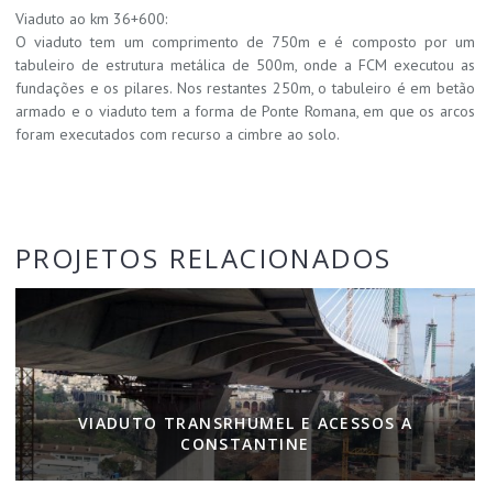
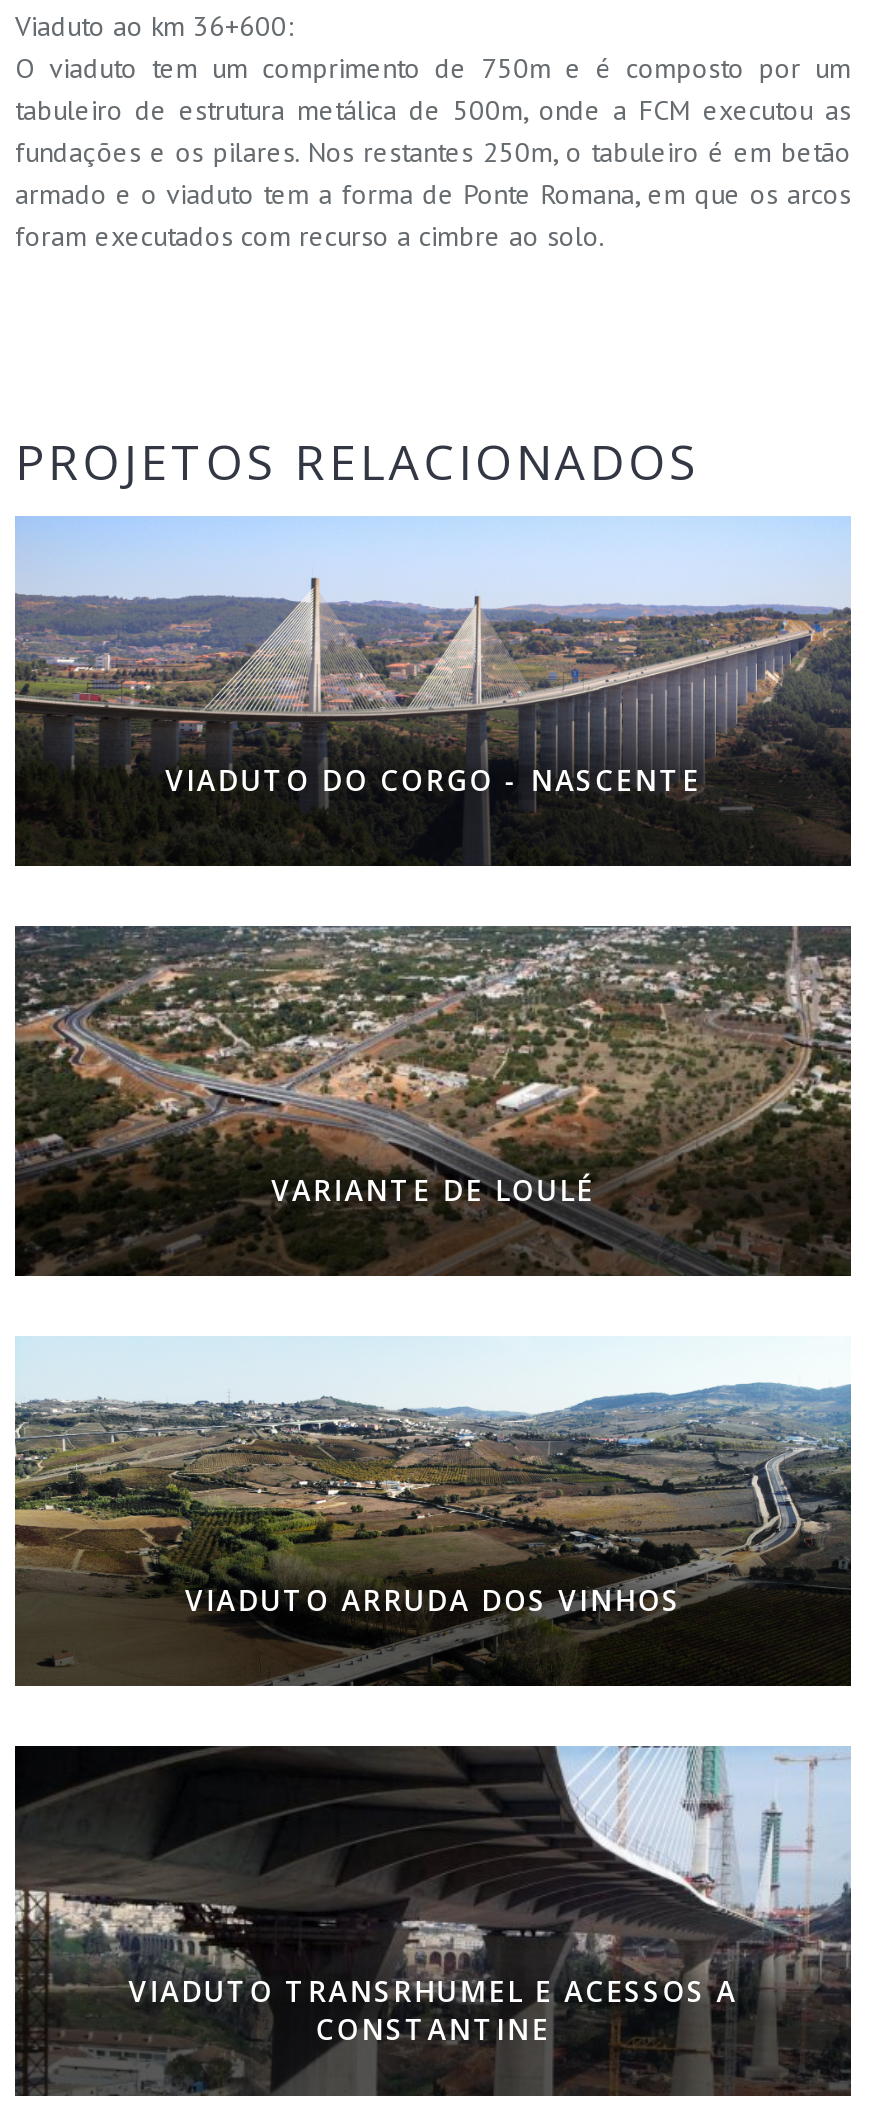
+ [image]
+ VARIANTE DE LOULÉ

+ [image]
+ VIADUTO ARRUDA DOS VINHOS

+ [image]
+ VIADUTO DO CORGO - NASCENTE
